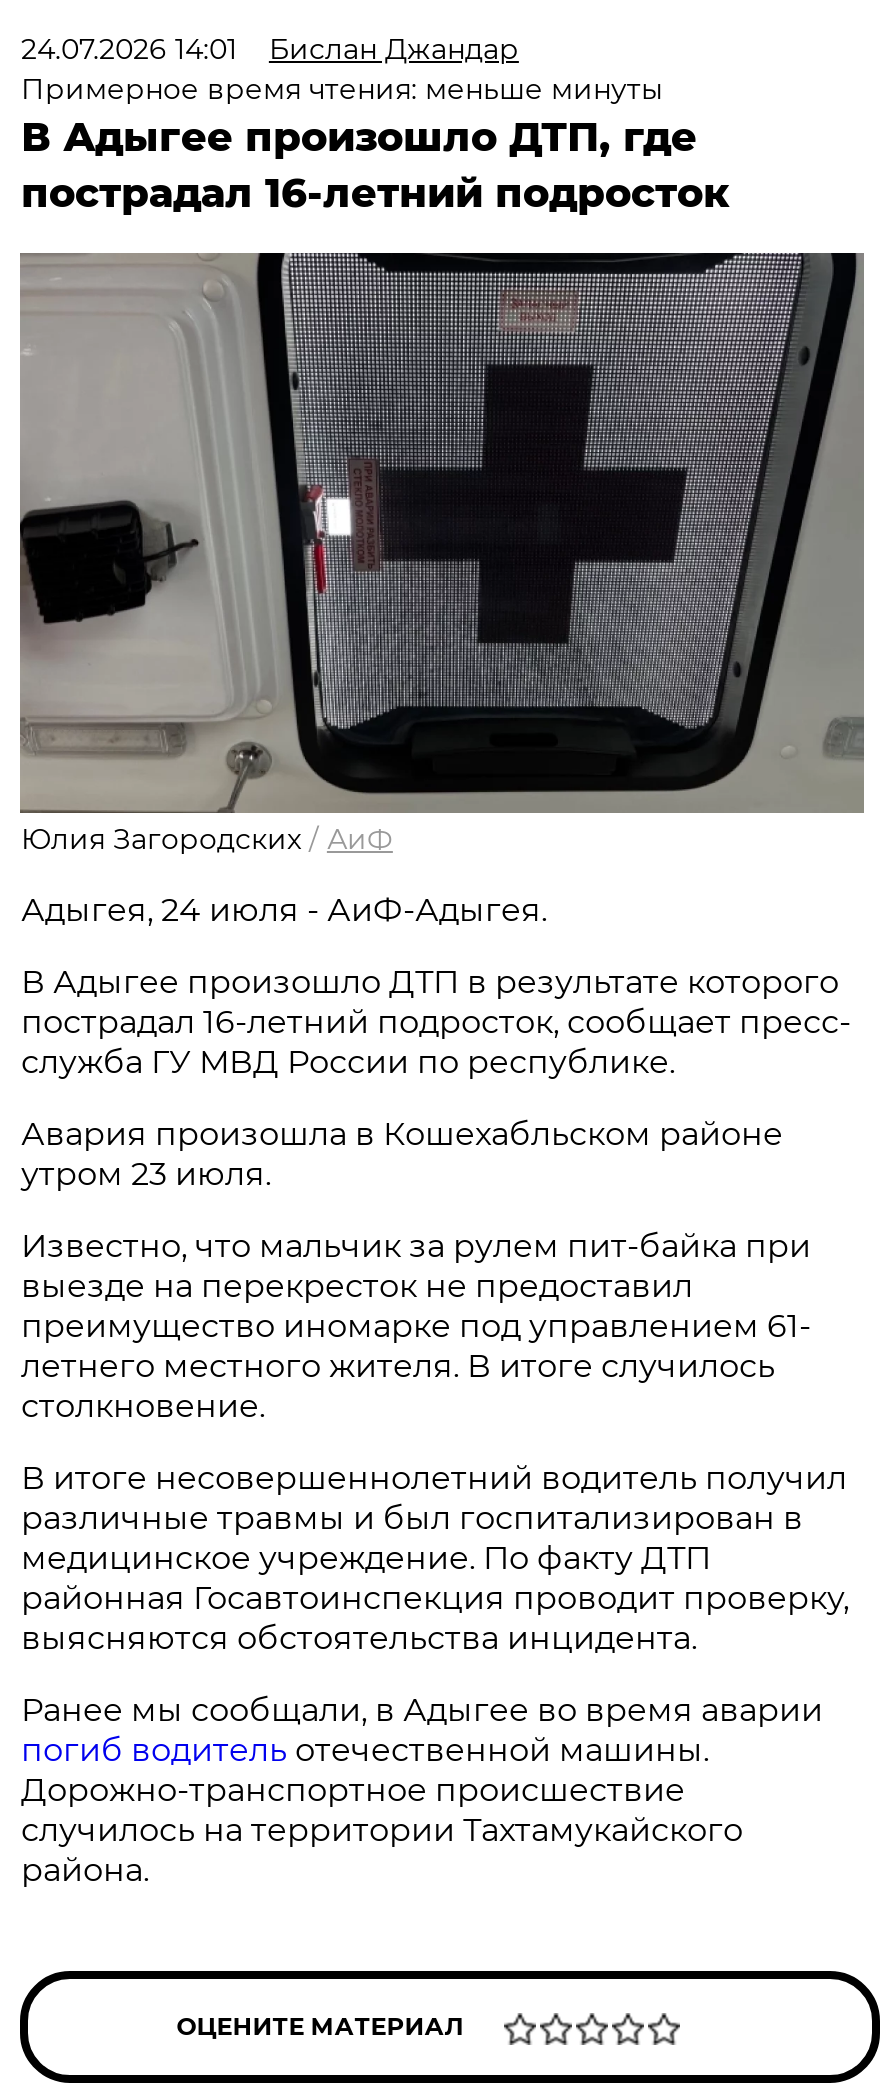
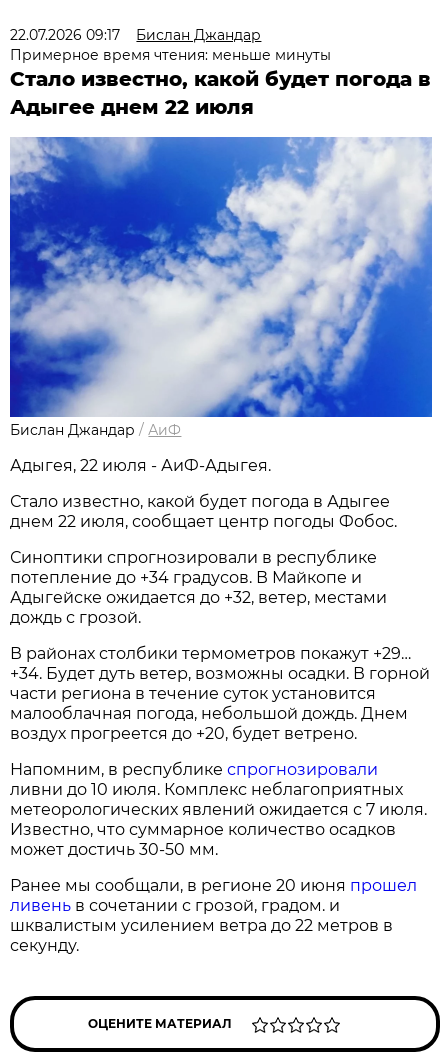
- 24.07.2026 14:01 Бислан Джандар
+ 22.07.2026 09:17 Бислан Джандар

- В Адыгее произошло ДТП, где
- пострадал 16-летний подросток
+ Стало известно, какой будет погода в
+ Адыгее днем 22 июля

- [image]
- Юлия Загородских / АиФ
+ [image]
+ Бислан Джандар / АиФ

- Адыгея, 24 июля - АиФ-Адыгея.
+ Адыгея, 22 июля - АиФ-Адыгея.

- В Адыгее произошло ДТП в результате которого
- пострадал 16-летний подросток, сообщает пресс-
- служба ГУ МВД России по республике.
+ Стало известно, какой будет погода в Адыгее
+ днем 22 июля, сообщает центр погоды Фобос.

- Авария произошла в Кошехабльском районе
- утром 23 июля.
+ Синоптики спрогнозировали в республике
+ потепление до +34 градусов. В Майкопе и
+ Адыгейске ожидается до +32, ветер, местами
+ дождь с грозой.

- Известно, что мальчик за рулем пит-байка при
- выезде на перекресток не предоставил
- преимущество иномарке под управлением 61-
- летнего местного жителя. В итоге случилось
- столкновение.
+ В районах столбики термометров покажут +29…
+ +34. Будет дуть ветер, возможны осадки. В горной
+ части региона в течение суток установится
+ малооблачная погода, небольшой дождь. Днем
+ воздух прогреется до +20, будет ветрено.

- В итоге несовершеннолетний водитель получил
- различные травмы и был госпитализирован в
- медицинское учреждение. По факту ДТП
- районная Госавтоинспекция проводит проверку,
- выясняются обстоятельства инцидента.
+ Напомним, в республике спрогнозировали
+ ливни до 10 июля. Комплекс неблагоприятных
+ метеорологических явлений ожидается с 7 июля.
+ Известно, что суммарное количество осадков
+ может достичь 30-50 мм.

- Ранее мы сообщали, в Адыгее во время аварии
- погиб водитель отечественной машины.
- Дорожно-транспортное происшествие
- случилось на территории Тахтамукайского
- района.
+ Ранее мы сообщали, в регионе 20 июня прошел
+ ливень в сочетании с грозой, градом. и
+ шквалистым усилением ветра до 22 метров в
+ секунду.
